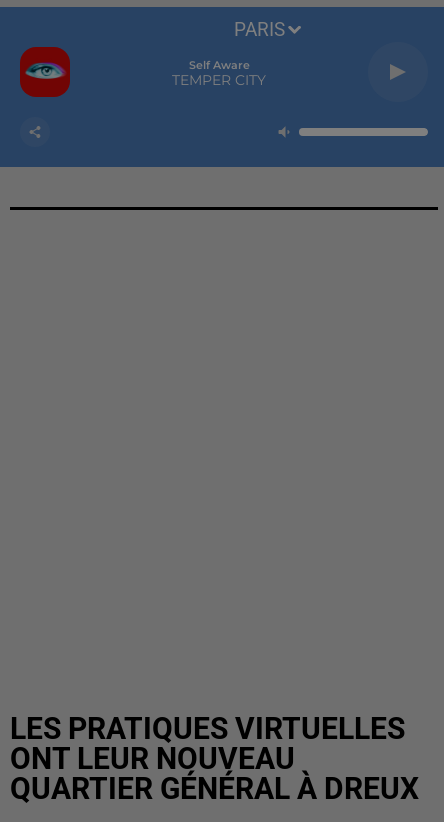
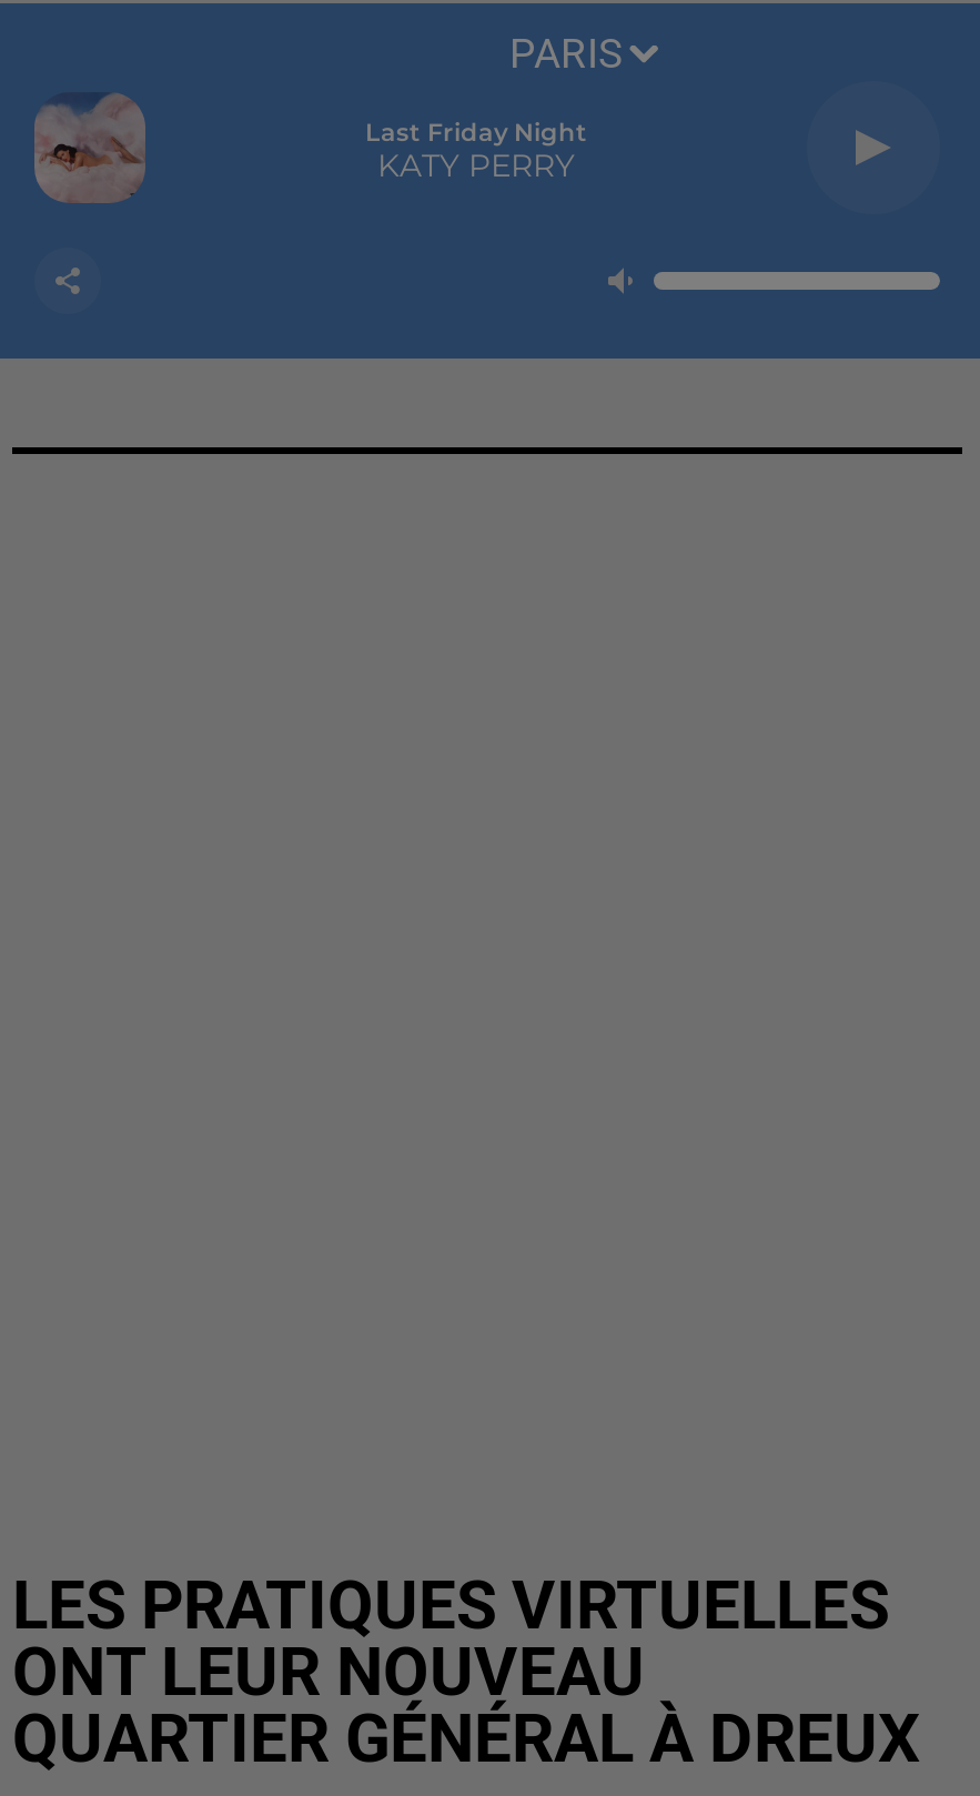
- [image]
+ [image]

- Self Aware
- TEMPER CITY
+ Last Friday Night
+ KATY PERRY
